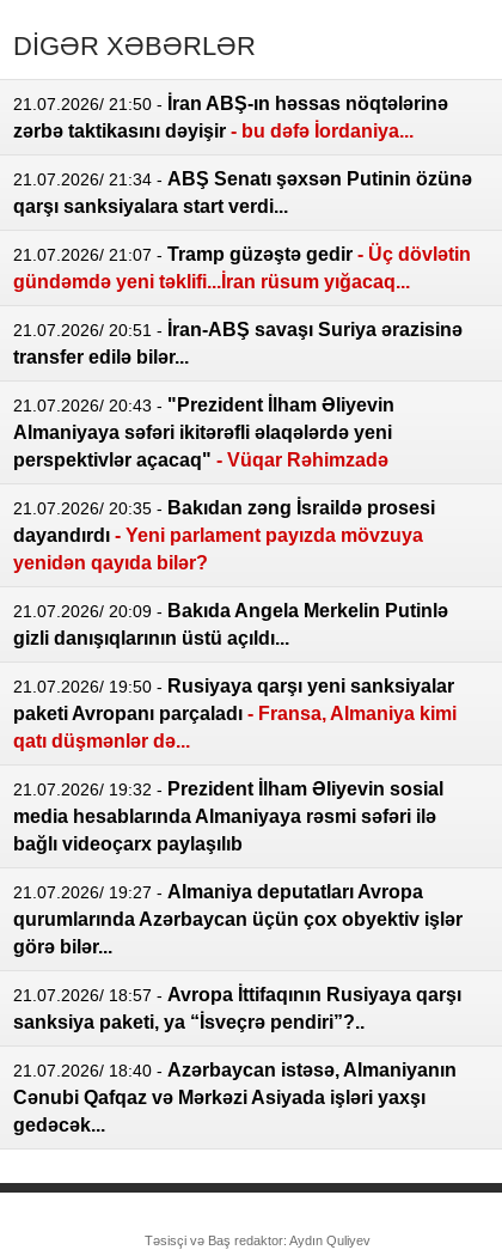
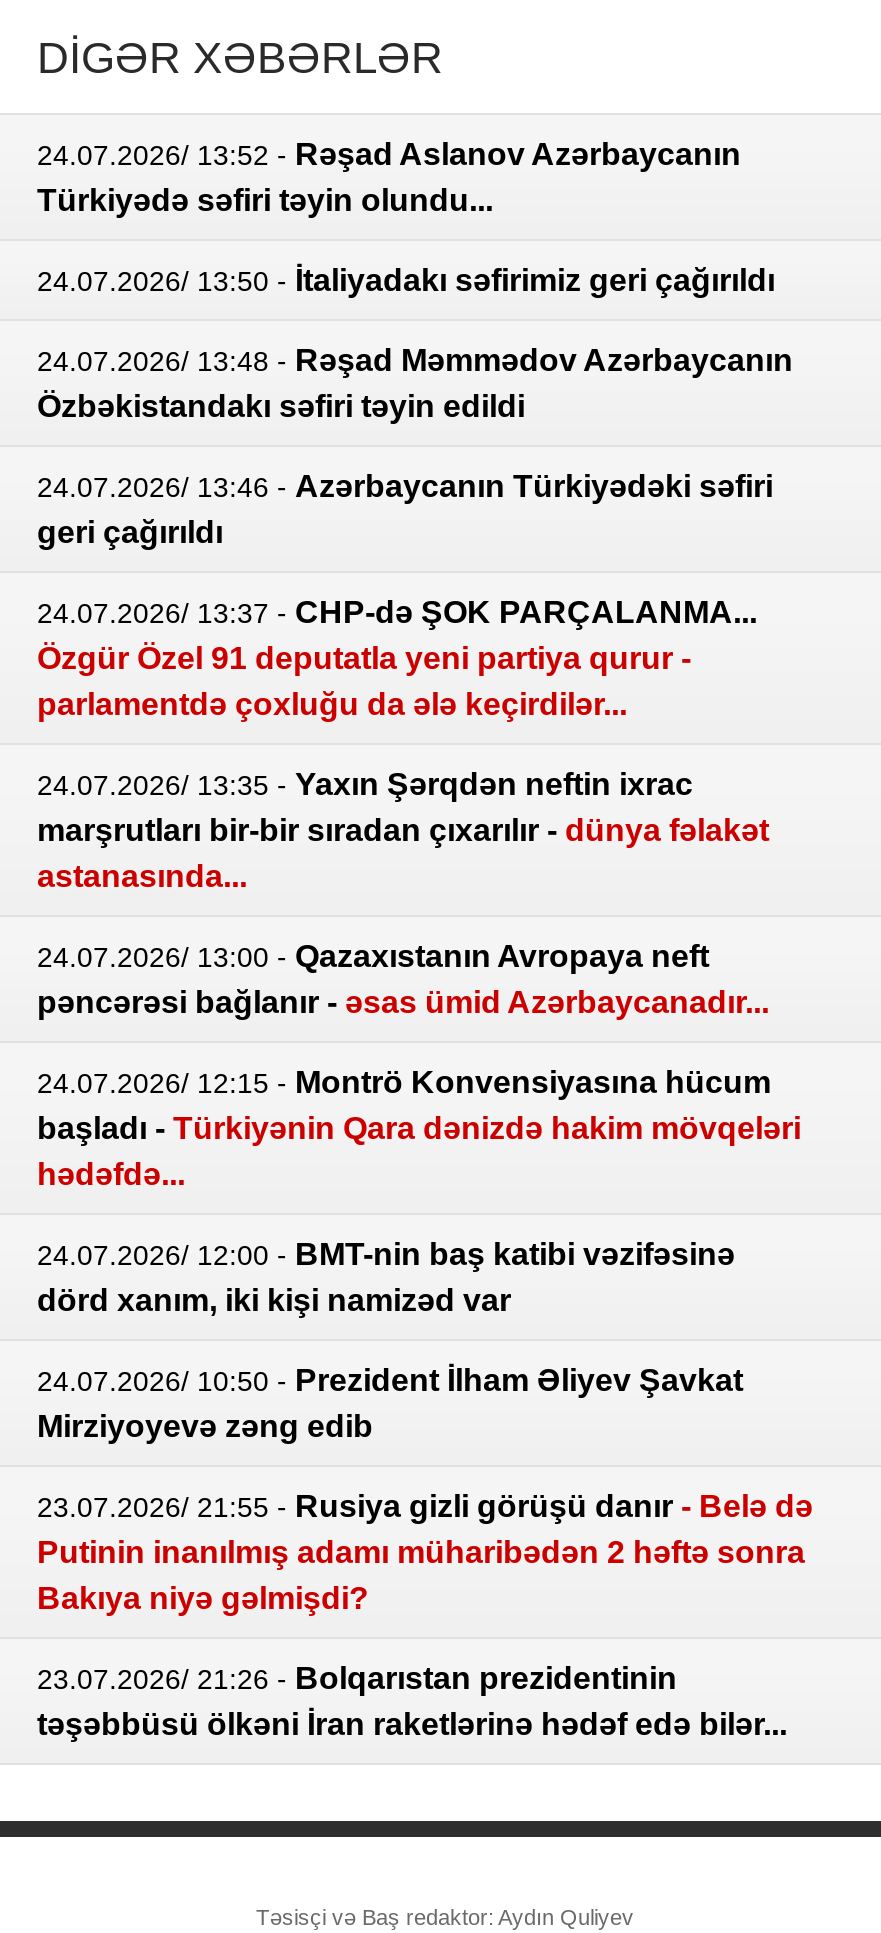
- 21.07.2026/ 21:50 - İran ABŞ-ın həssas nöqtələrinə
- zərbə taktikasını dəyişir - bu dəfə İordaniya...
+ 24.07.2026/ 13:52 - Rəşad Aslanov Azərbaycanın
+ Türkiyədə səfiri təyin olundu...

- 21.07.2026/ 21:34 - ABŞ Senatı şəxsən Putinin özünə
- qarşı sanksiyalara start verdi...
+ 24.07.2026/ 13:50 - İtaliyadakı səfirimiz geri çağırıldı

- 21.07.2026/ 21:07 - Tramp güzəştə gedir - Üç dövlətin
- gündəmdə yeni təklifi...İran rüsum yığacaq...
+ 24.07.2026/ 13:48 - Rəşad Məmmədov Azərbaycanın
+ Özbəkistandakı səfiri təyin edildi

- 21.07.2026/ 20:51 - İran-ABŞ savaşı Suriya ərazisinə
- transfer edilə bilər...
+ 24.07.2026/ 13:46 - Azərbaycanın Türkiyədəki səfiri
+ geri çağırıldı

- 21.07.2026/ 20:43 - "Prezident İlham Əliyevin
- Almaniyaya səfəri ikitərəfli əlaqələrdə yeni
- perspektivlər açacaq" - Vüqar Rəhimzadə
+ 24.07.2026/ 13:37 - CHP-də ŞOK PARÇALANMA...
+ Özgür Özel 91 deputatla yeni partiya qurur -
+ parlamentdə çoxluğu da ələ keçirdilər...

- 21.07.2026/ 20:35 - Bakıdan zəng İsraildə prosesi
- dayandırdı - Yeni parlament payızda mövzuya
- yenidən qayıda bilər?
+ 24.07.2026/ 13:35 - Yaxın Şərqdən neftin ixrac
+ marşrutları bir-bir sıradan çıxarılır - dünya fəlakət
+ astanasında...

- 21.07.2026/ 20:09 - Bakıda Angela Merkelin Putinlə
- gizli danışıqlarının üstü açıldı...
+ 24.07.2026/ 13:00 - Qazaxıstanın Avropaya neft
+ pəncərəsi bağlanır - əsas ümid Azərbaycanadır...

- 21.07.2026/ 19:50 - Rusiyaya qarşı yeni sanksiyalar
- paketi Avropanı parçaladı - Fransa, Almaniya kimi
- qatı düşmənlər də...
+ 24.07.2026/ 12:15 - Montrö Konvensiyasına hücum
+ başladı - Türkiyənin Qara dənizdə hakim mövqeləri
+ hədəfdə...

- 21.07.2026/ 19:32 - Prezident İlham Əliyevin sosial
- media hesablarında Almaniyaya rəsmi səfəri ilə
- bağlı videoçarx paylaşılıb
+ 24.07.2026/ 12:00 - BMT-nin baş katibi vəzifəsinə
+ dörd xanım, iki kişi namizəd var

- 21.07.2026/ 19:27 - Almaniya deputatları Avropa
- qurumlarında Azərbaycan üçün çox obyektiv işlər
- görə bilər...
+ 24.07.2026/ 10:50 - Prezident İlham Əliyev Şavkat
+ Mirziyoyevə zəng edib

- 21.07.2026/ 18:57 - Avropa İttifaqının Rusiyaya qarşı
- sanksiya paketi, ya “İsveçrə pendiri”?..
+ 23.07.2026/ 21:55 - Rusiya gizli görüşü danır - Belə də
+ Putinin inanılmış adamı müharibədən 2 həftə sonra
+ Bakıya niyə gəlmişdi?

- 21.07.2026/ 18:40 - Azərbaycan istəsə, Almaniyanın
- Cənubi Qafqaz və Mərkəzi Asiyada işləri yaxşı
- gedəcək...
+ 23.07.2026/ 21:26 - Bolqarıstan prezidentinin
+ təşəbbüsü ölkəni İran raketlərinə hədəf edə bilər...
